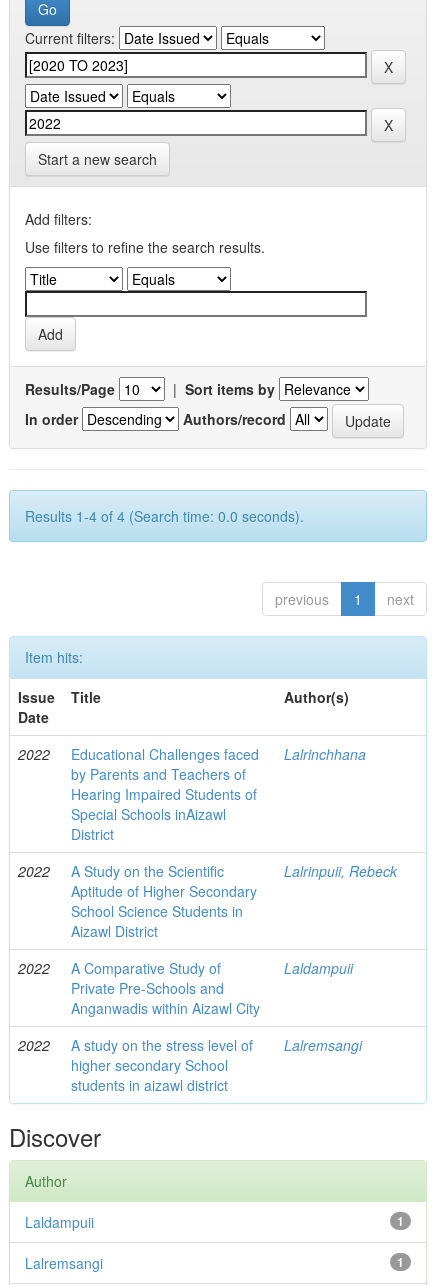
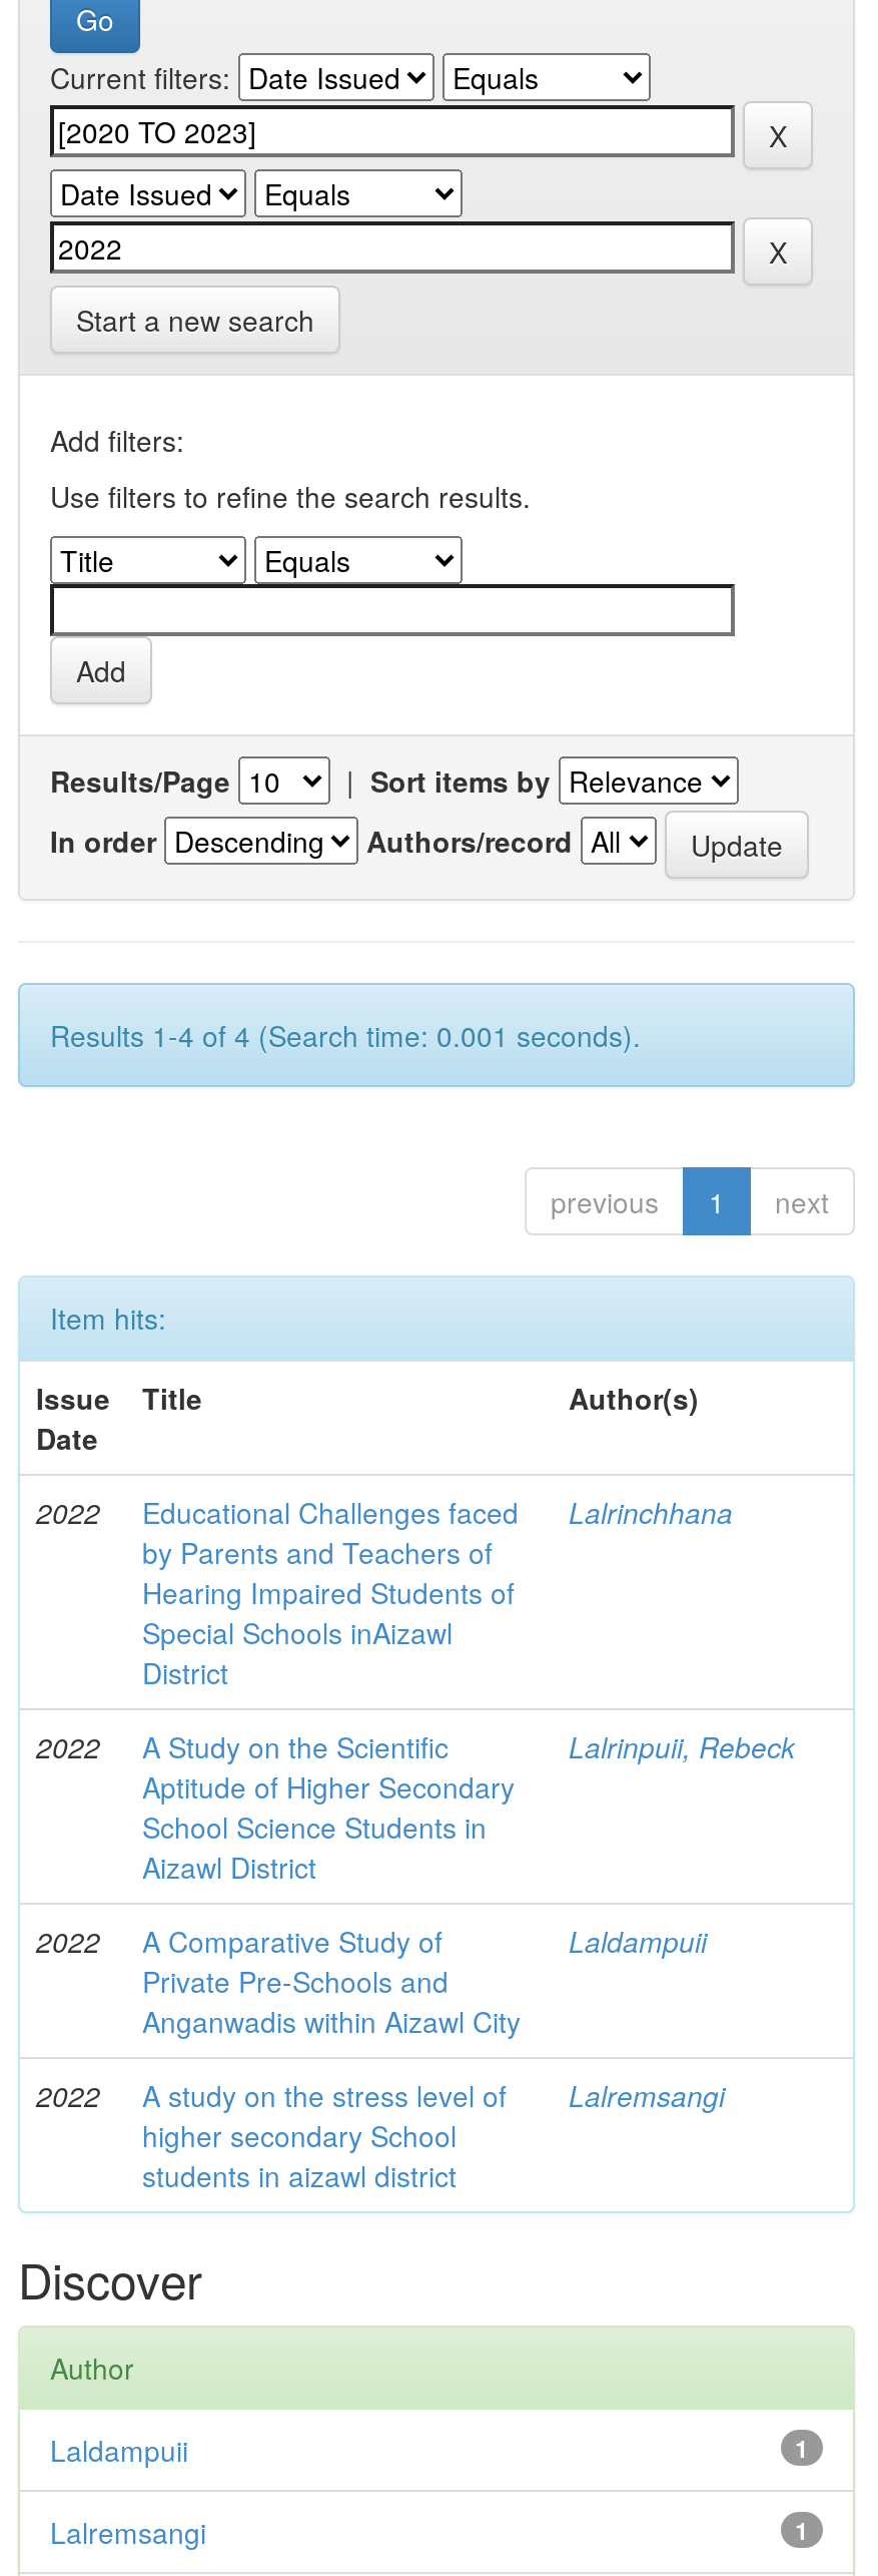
- Results 1-4 of 4 (Search time: 0.0 seconds).
+ Results 1-4 of 4 (Search time: 0.001 seconds).
